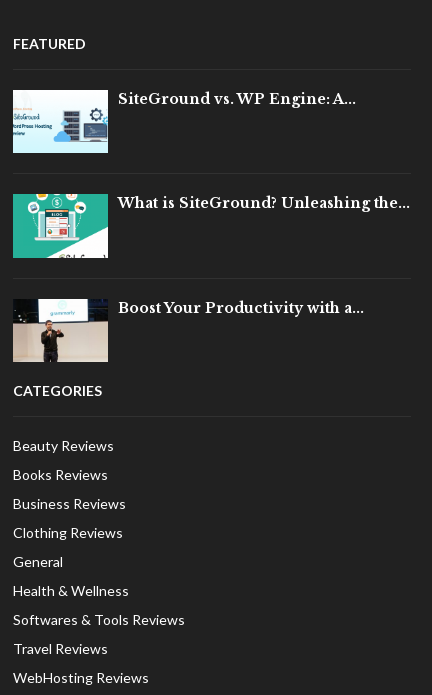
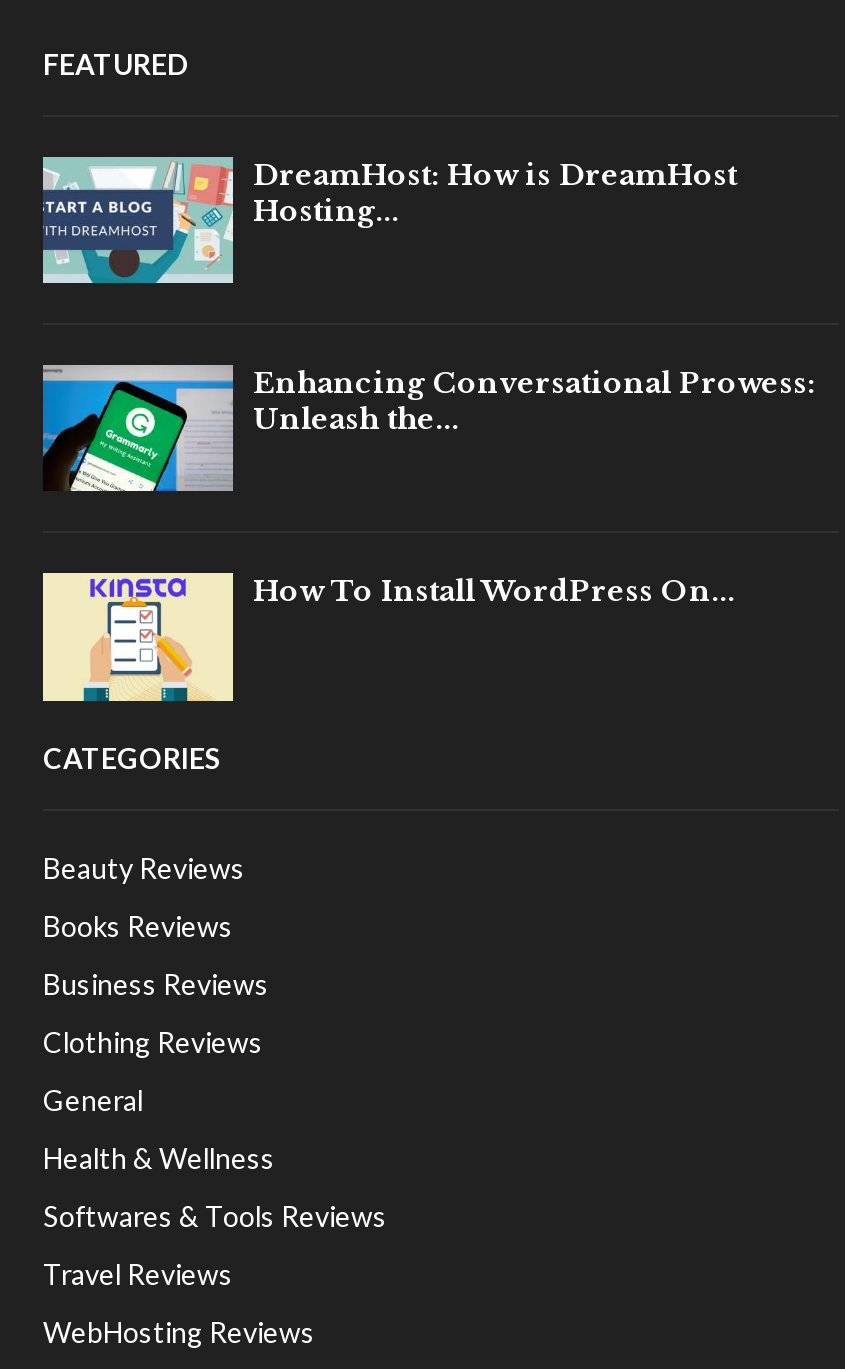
- [image]
- SiteGround vs. WP Engine: A...
+ [image]
+ DreamHost: How is DreamHost
+ Hosting...

- [image]
- What is SiteGround? Unleashing the...
+ [image]
+ Enhancing Conversational Prowess:
+ Unleash the...

- [image]
- Boost Your Productivity with a...
+ [image]
+ How To Install WordPress On...
